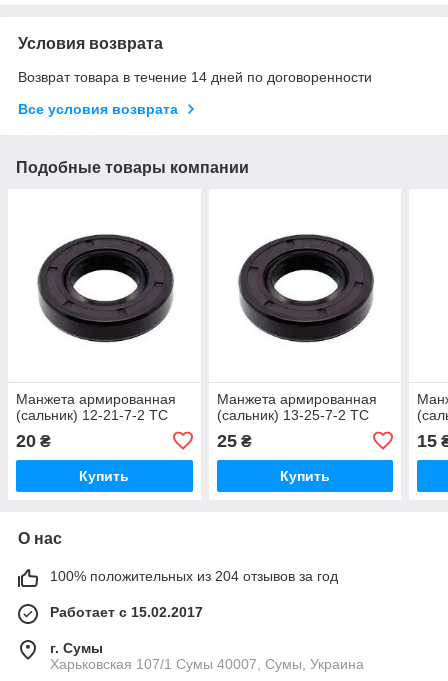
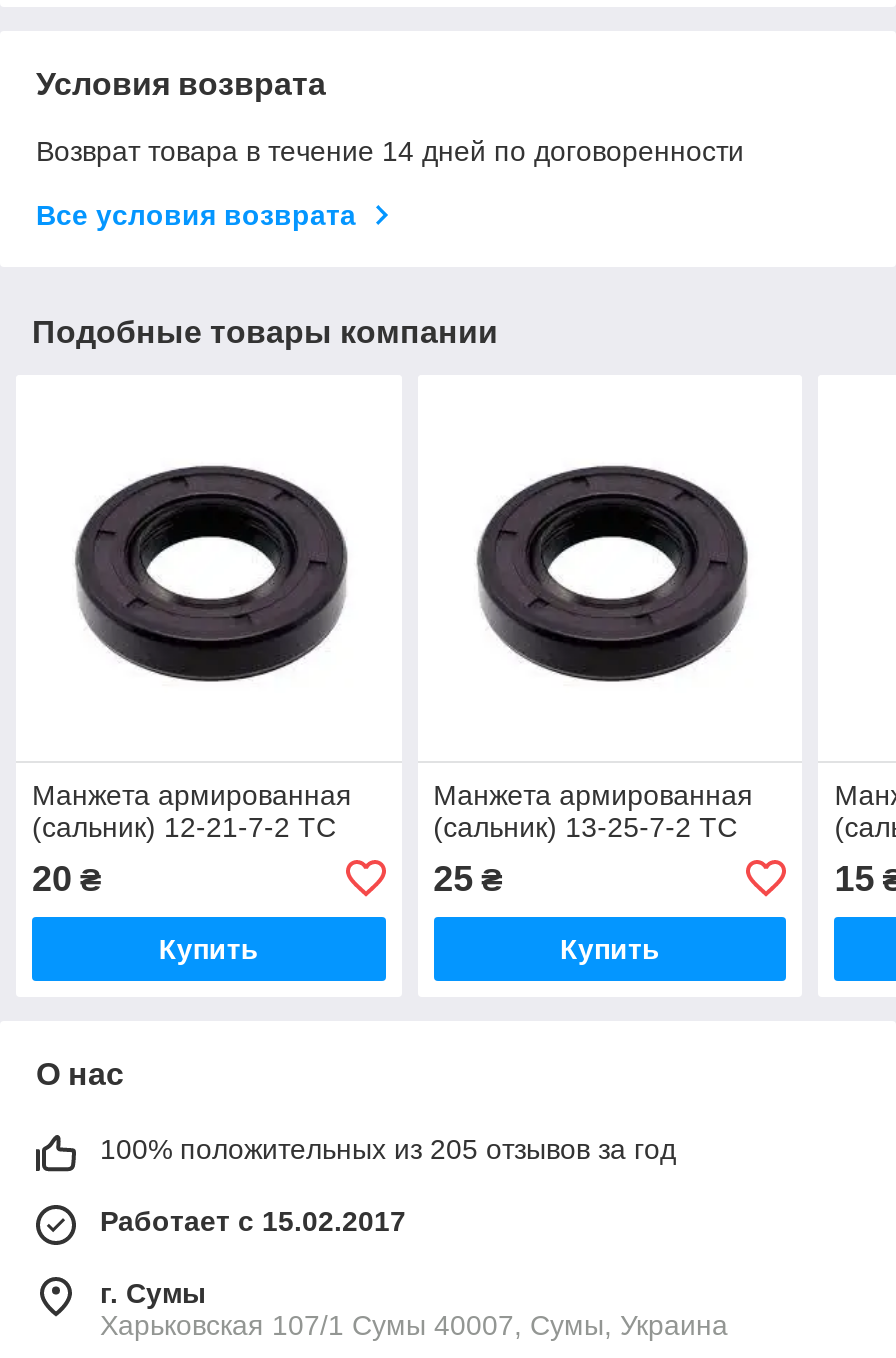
- 100% положительных из 204 отзывов за год
+ 100% положительных из 205 отзывов за год
